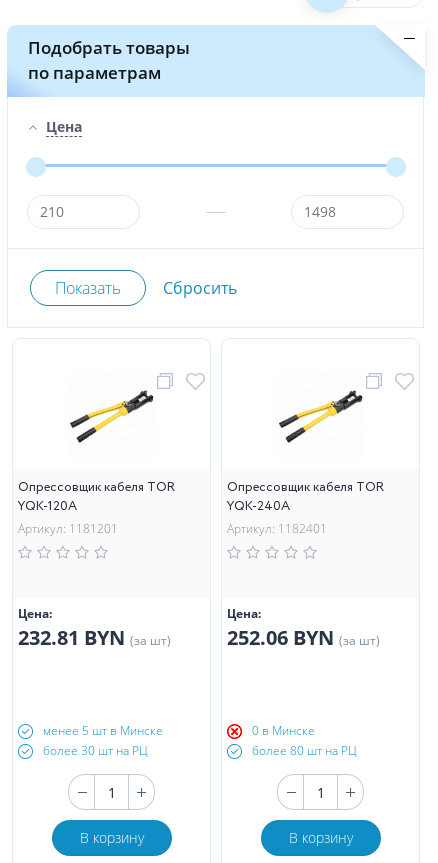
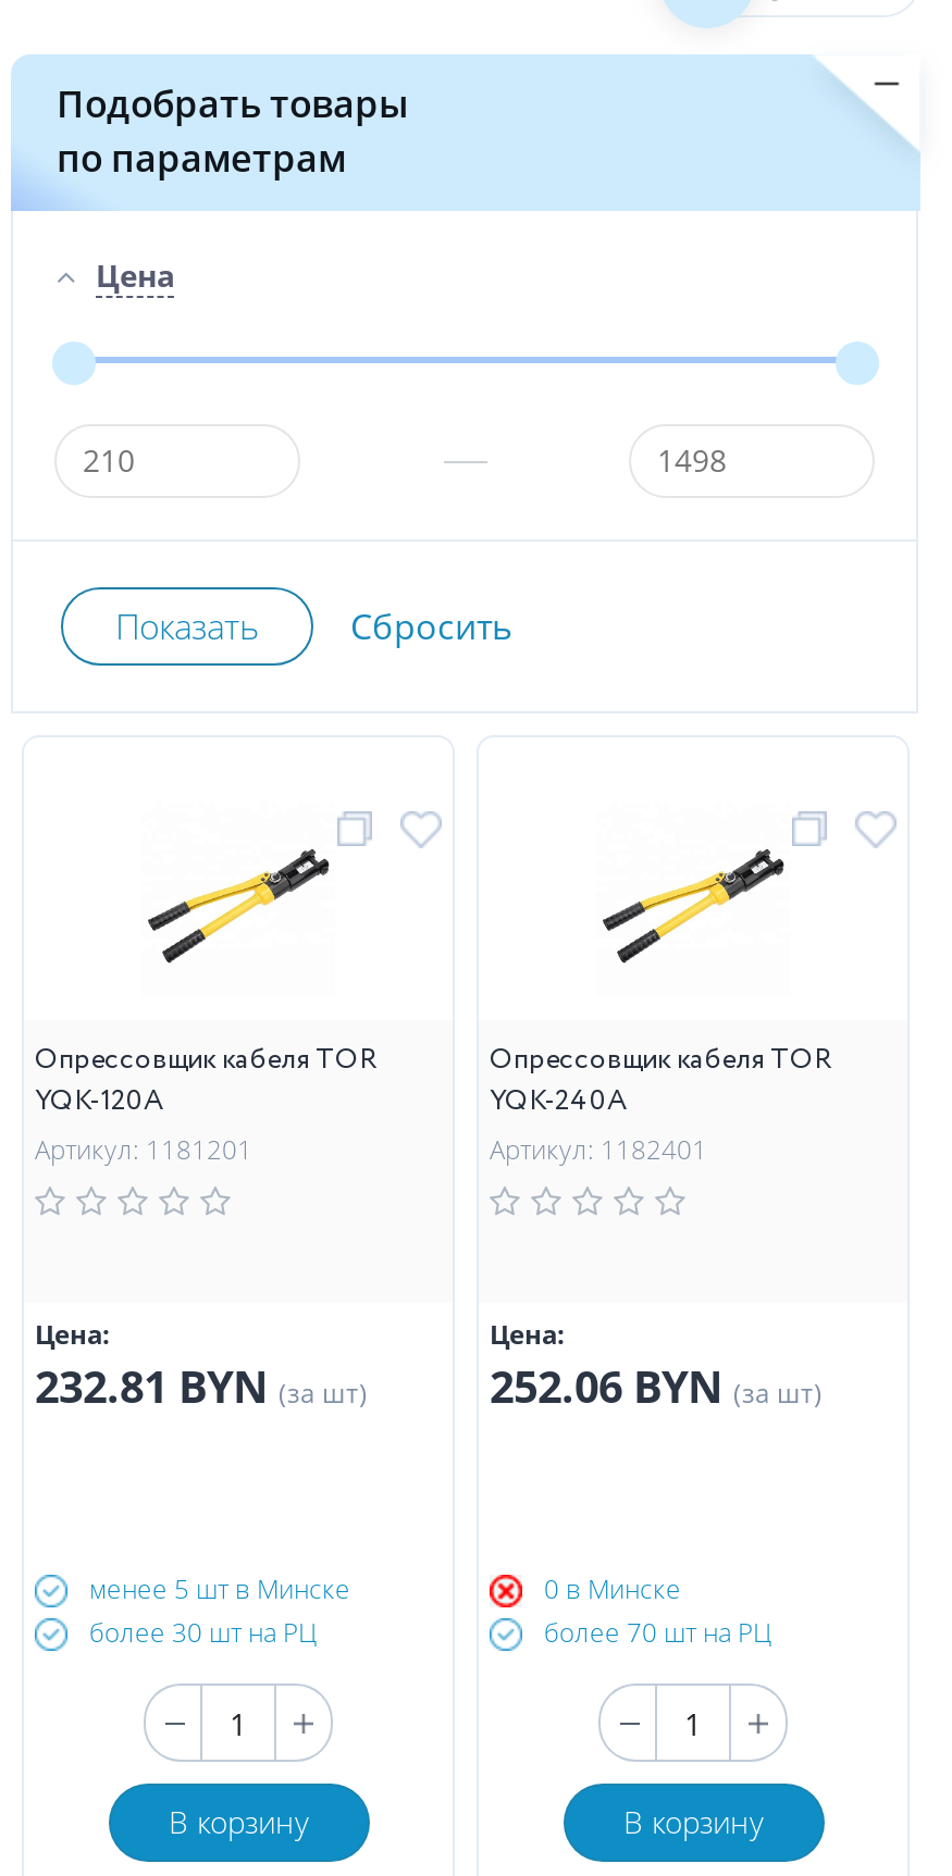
- более 80 шт на РЦ
+ более 70 шт на РЦ
